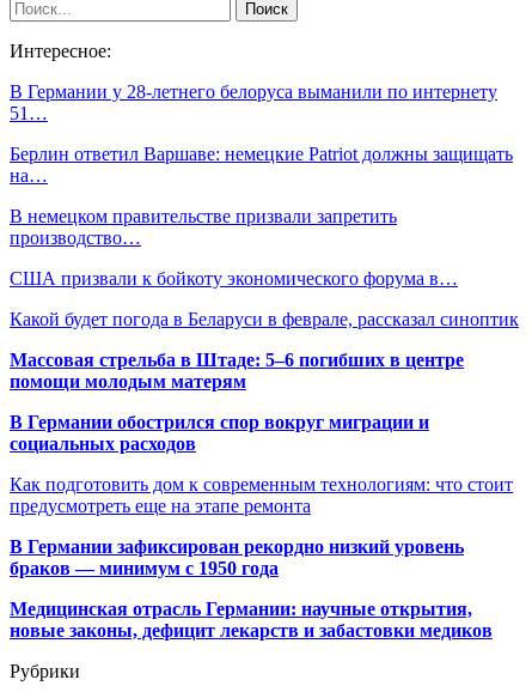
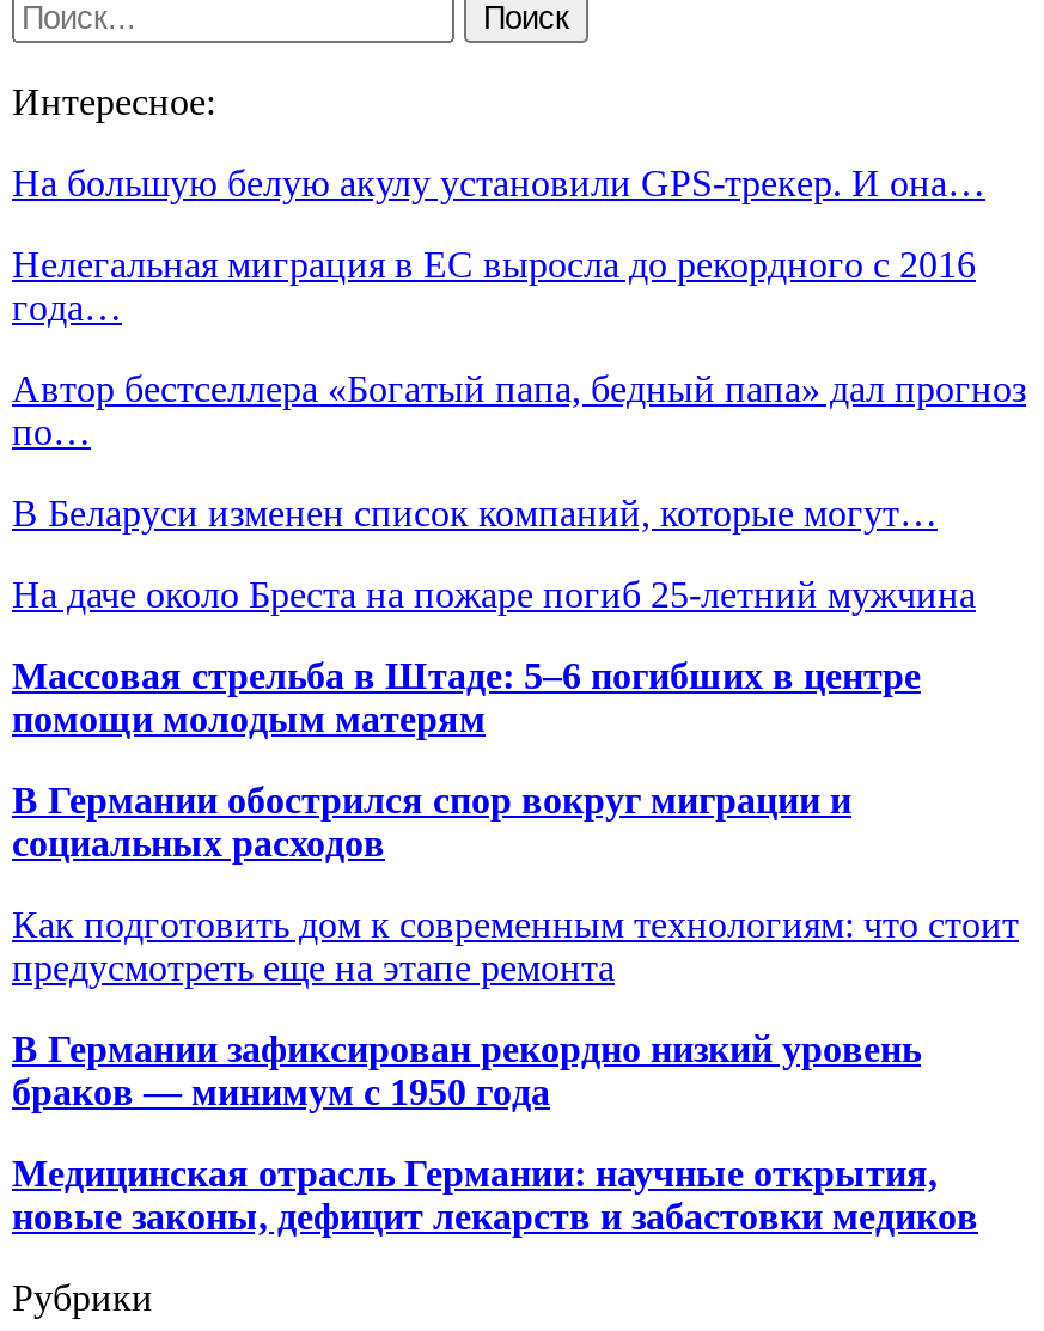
- В Германии у 28-летнего белоруса выманили по интернету
- 51…
+ На большую белую акулу установили GPS-трекер. И она…

- Берлин ответил Варшаве: немецкие Patriot должны защищать
- на…
+ Нелегальная миграция в ЕС выросла до рекордного с 2016
+ года…

- В немецком правительстве призвали запретить
- производство…
+ Автор бестселлера «Богатый папа, бедный папа» дал прогноз
+ по…

- США призвали к бойкоту экономического форума в…
+ В Беларуси изменен список компаний, которые могут…

- Какой будет погода в Беларуси в феврале, рассказал синоптик
+ На даче около Бреста на пожаре погиб 25-летний мужчина
